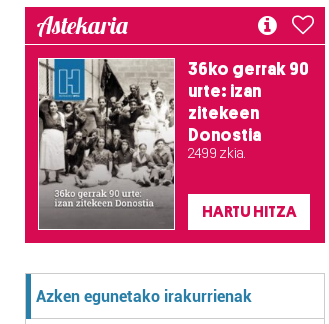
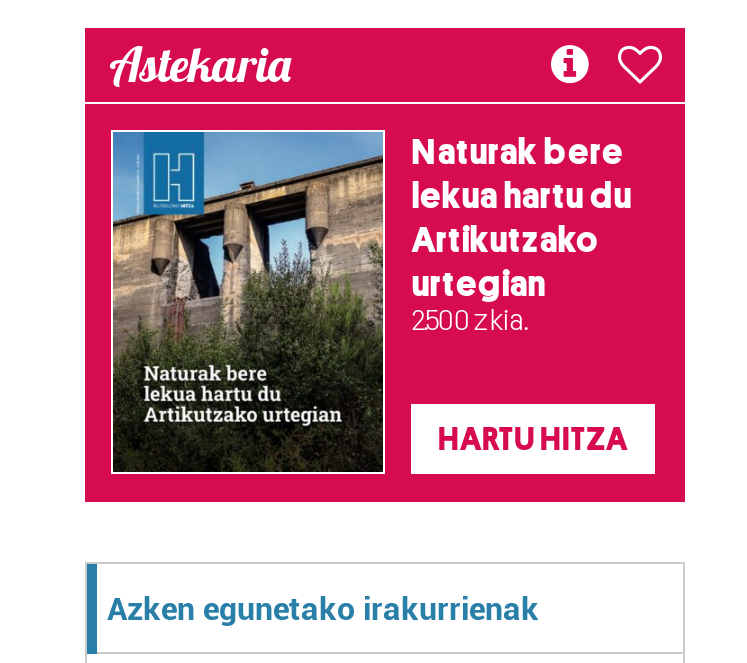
- [image]
- 36ko gerrak 90
- urte: izan
- zitekeen
- Donostia
- 2.499 zkia.
+ [image]
+ Naturak bere
+ lekua hartu du
+ Artikutzako
+ urtegian
+ 2.500 zkia.
